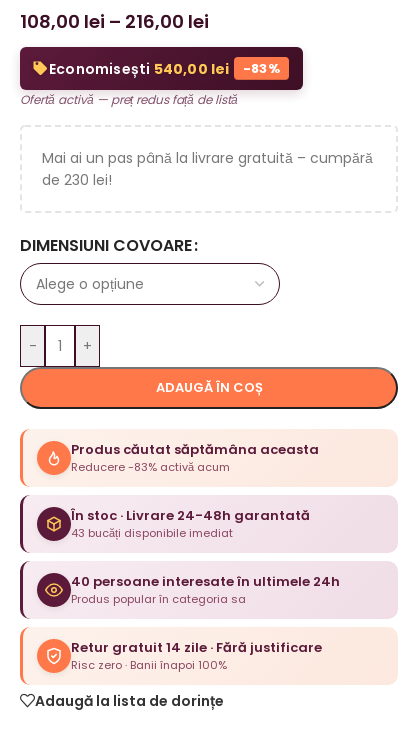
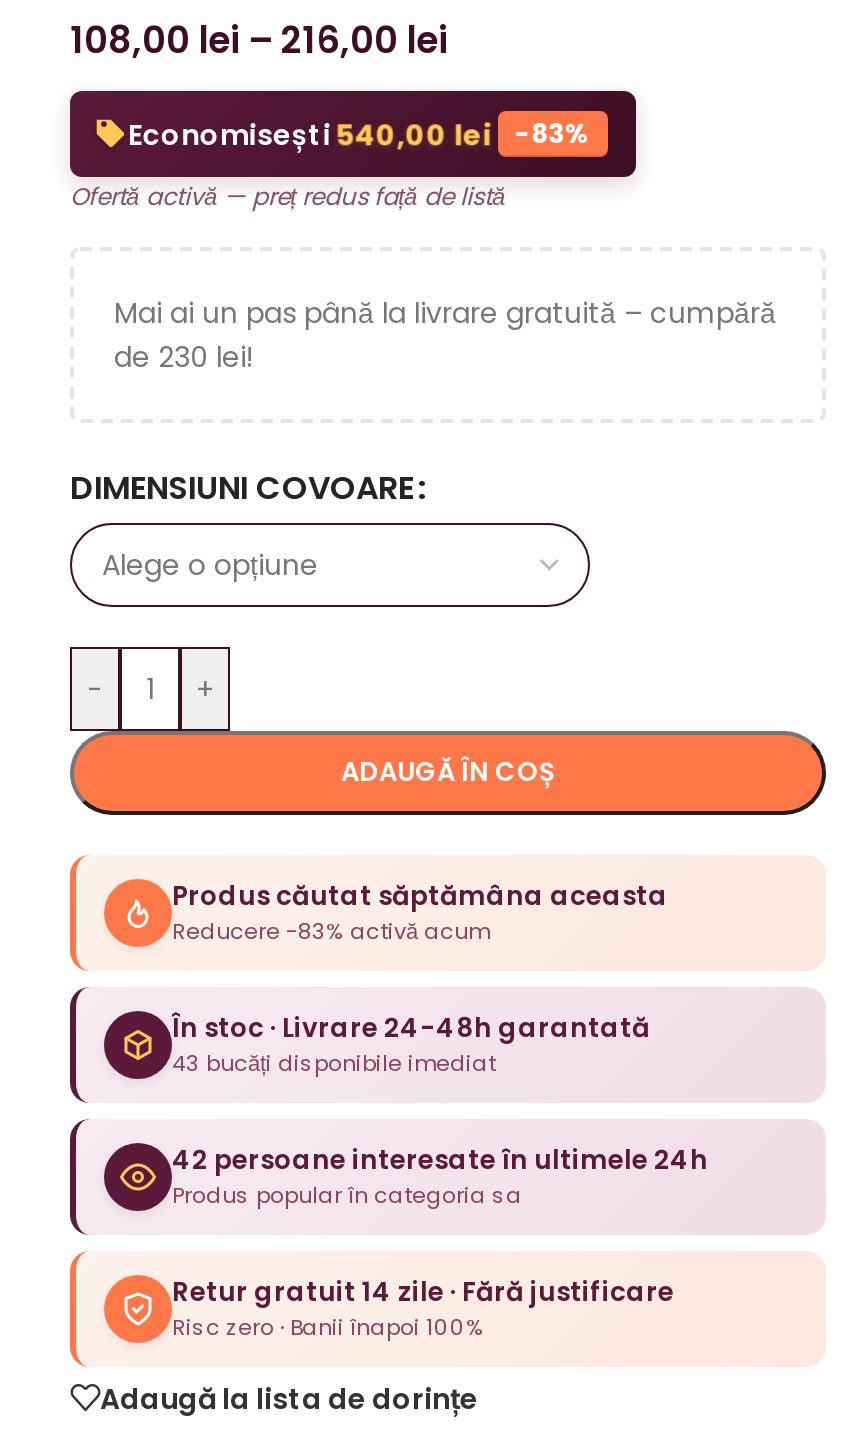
- 40 persoane interesate în ultimele 24h
+ 42 persoane interesate în ultimele 24h
